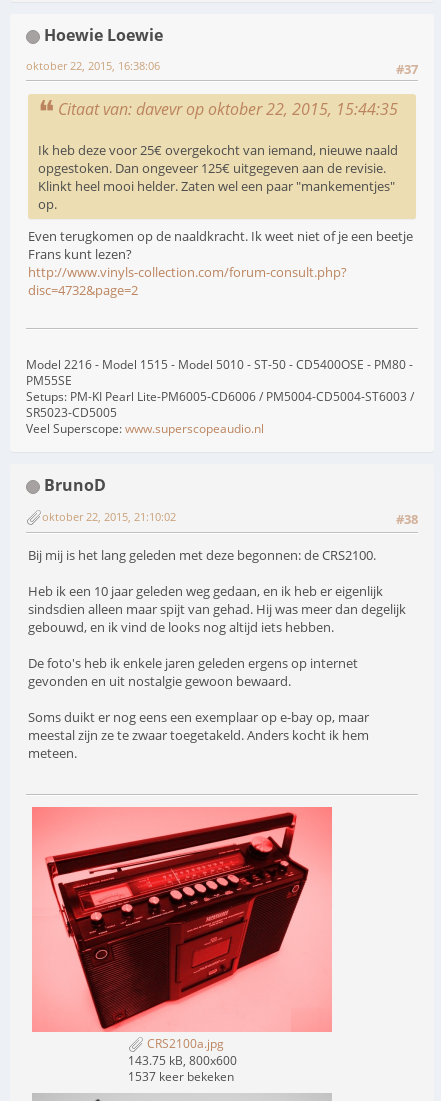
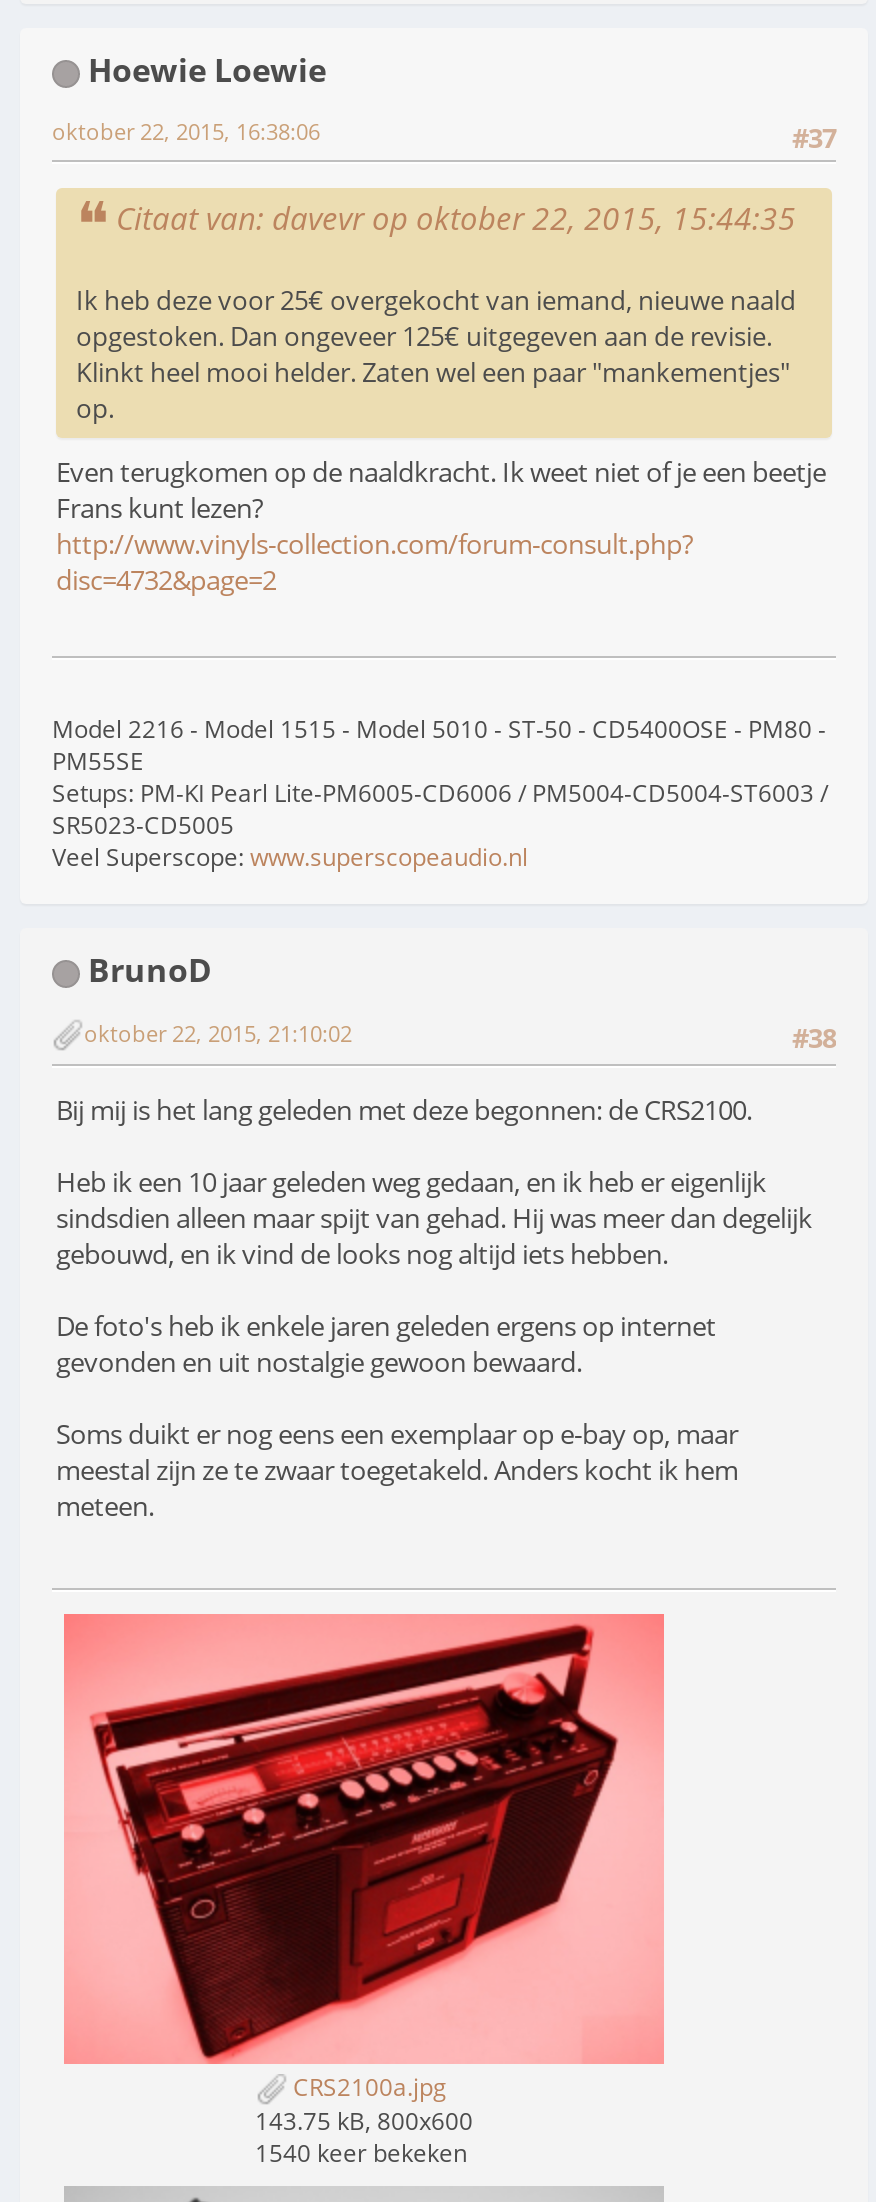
- 1537 keer bekeken
+ 1540 keer bekeken
